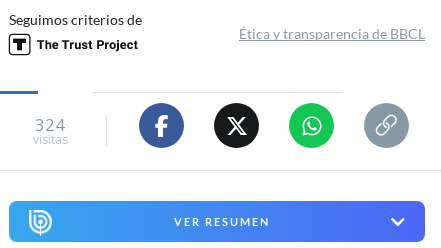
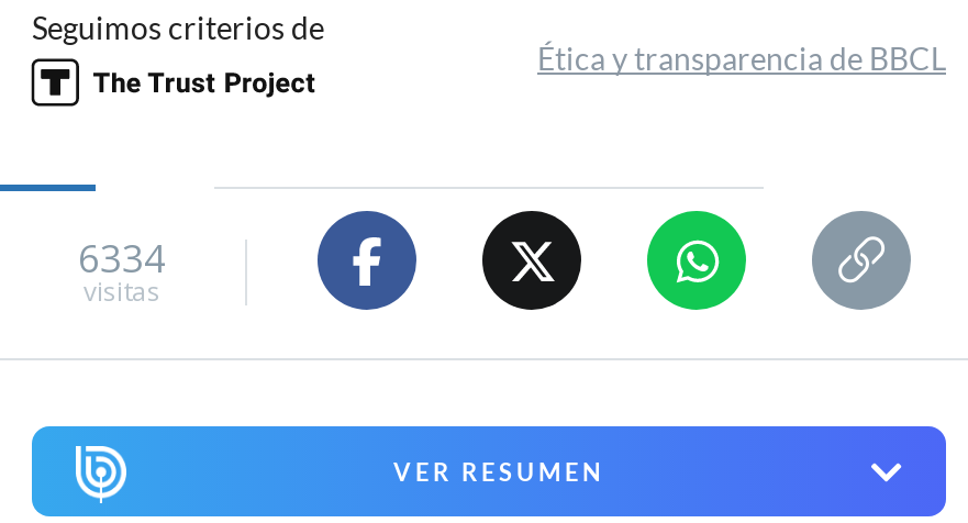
- 324
+ 6334
